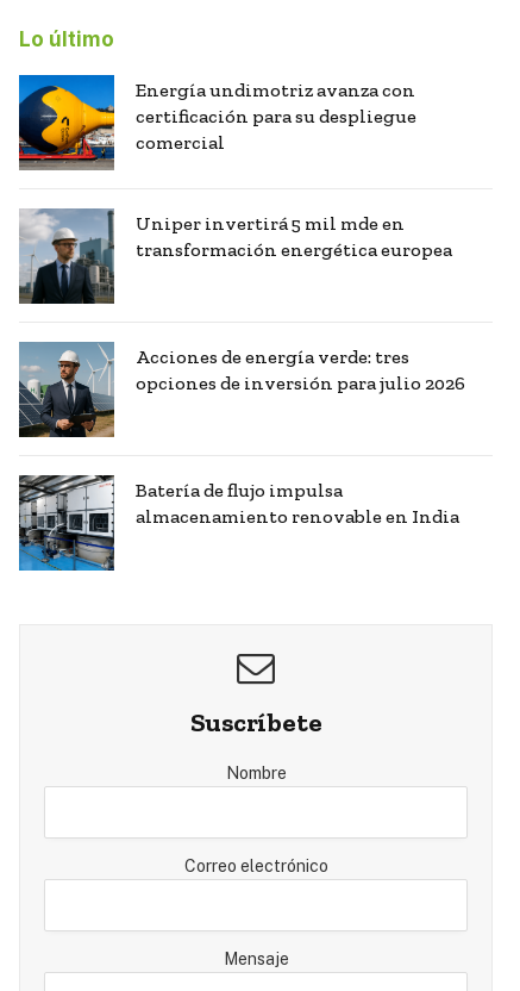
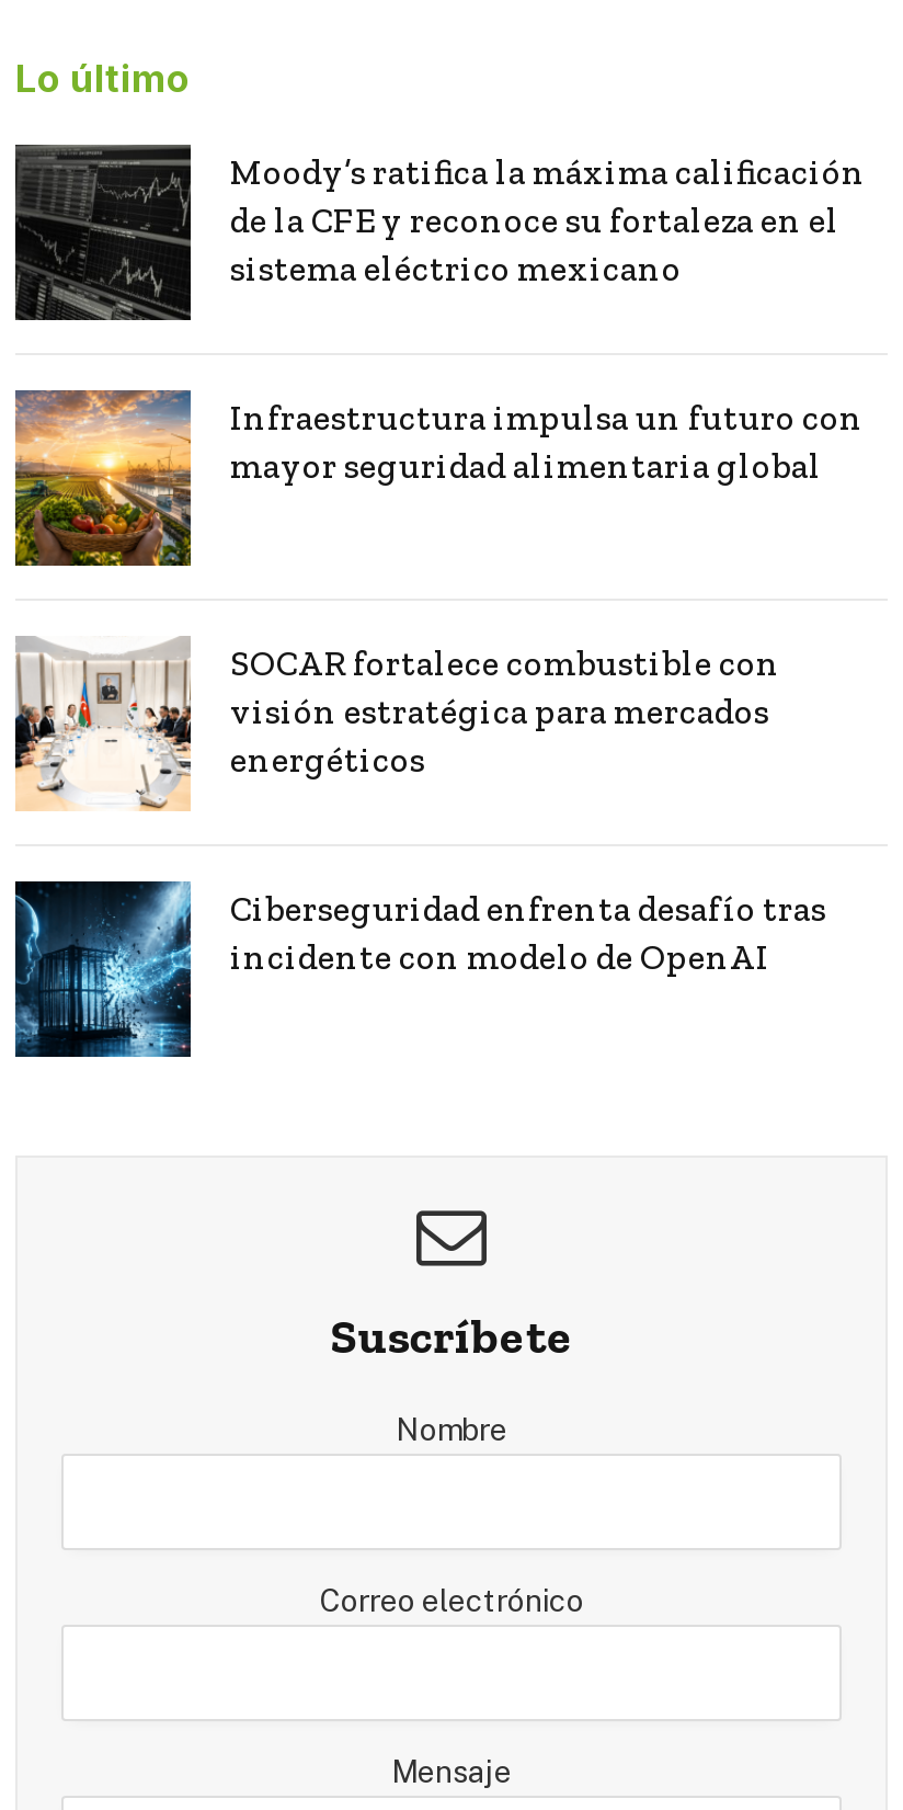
- [image]
- Energía undimotriz avanza con
- certificación para su despliegue
- comercial
+ [image]
+ Moody’s ratifica la máxima calificación
+ de la CFE y reconoce su fortaleza en el
+ sistema eléctrico mexicano

- [image]
- Uniper invertirá 5 mil mde en
- transformación energética europea
+ [image]
+ Infraestructura impulsa un futuro con
+ mayor seguridad alimentaria global

- [image]
- Acciones de energía verde: tres
- opciones de inversión para julio 2026
+ [image]
+ SOCAR fortalece combustible con
+ visión estratégica para mercados
+ energéticos

- [image]
- Batería de flujo impulsa
- almacenamiento renovable en India
+ [image]
+ Ciberseguridad enfrenta desafío tras
+ incidente con modelo de OpenAI
